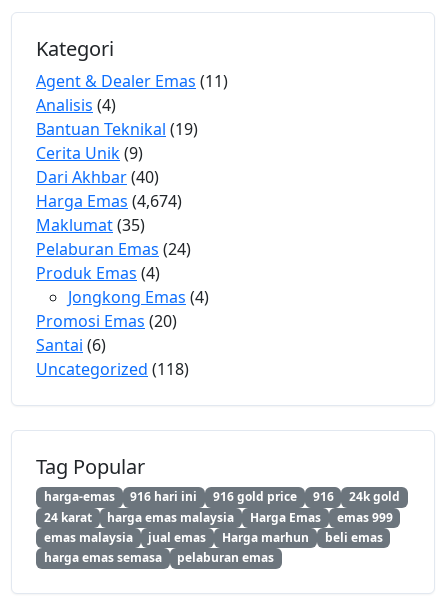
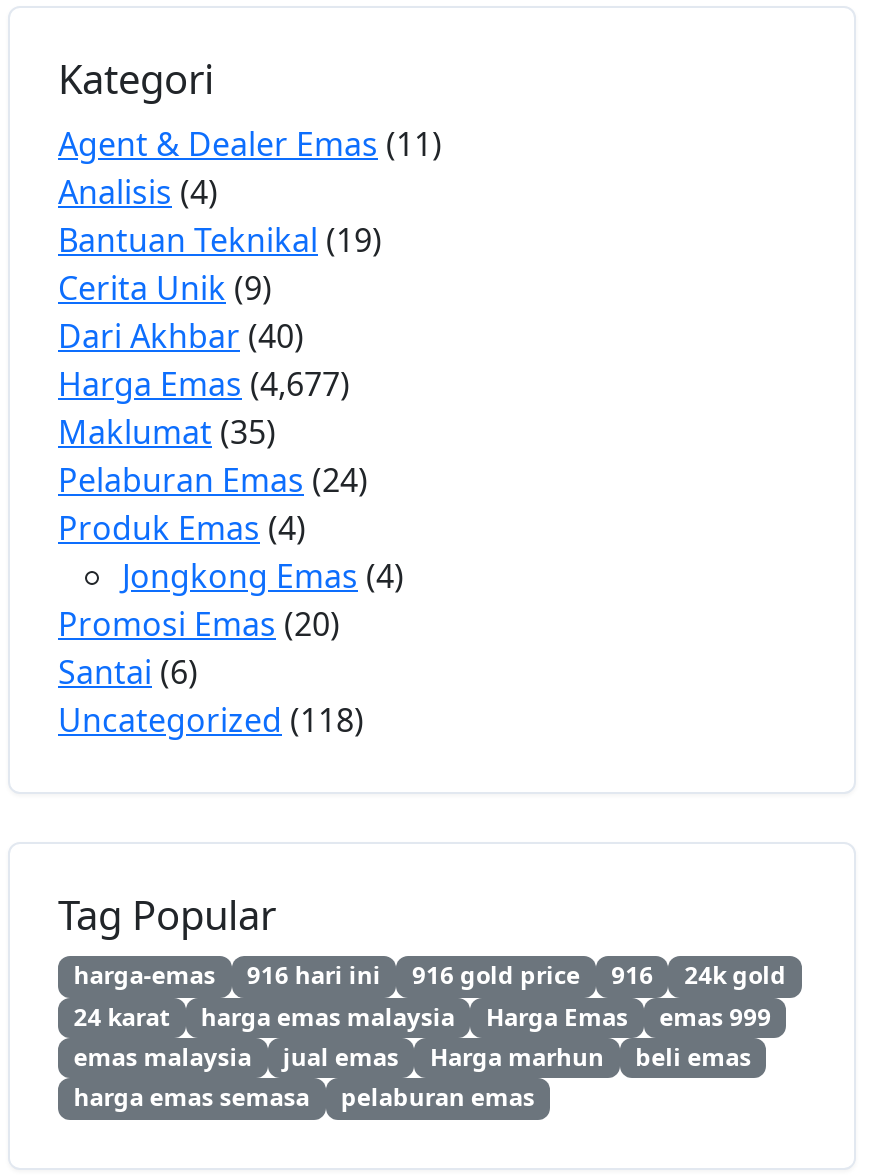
- Harga Emas (4,674)
+ Harga Emas (4,677)
